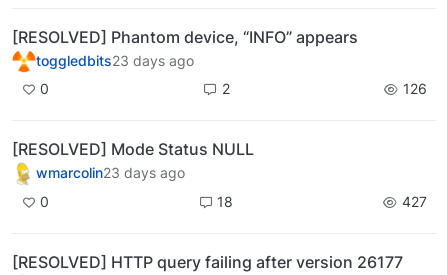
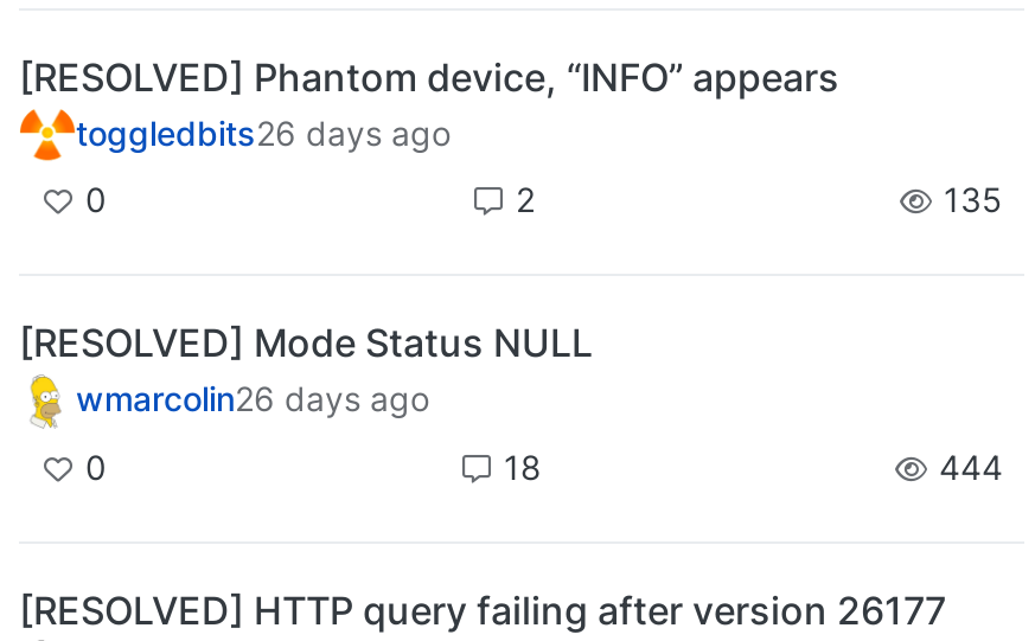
- toggledbits23 days ago
+ toggledbits26 days ago

- 126
+ 135

- wmarcolin23 days ago
+ wmarcolin26 days ago

- 427
+ 444
